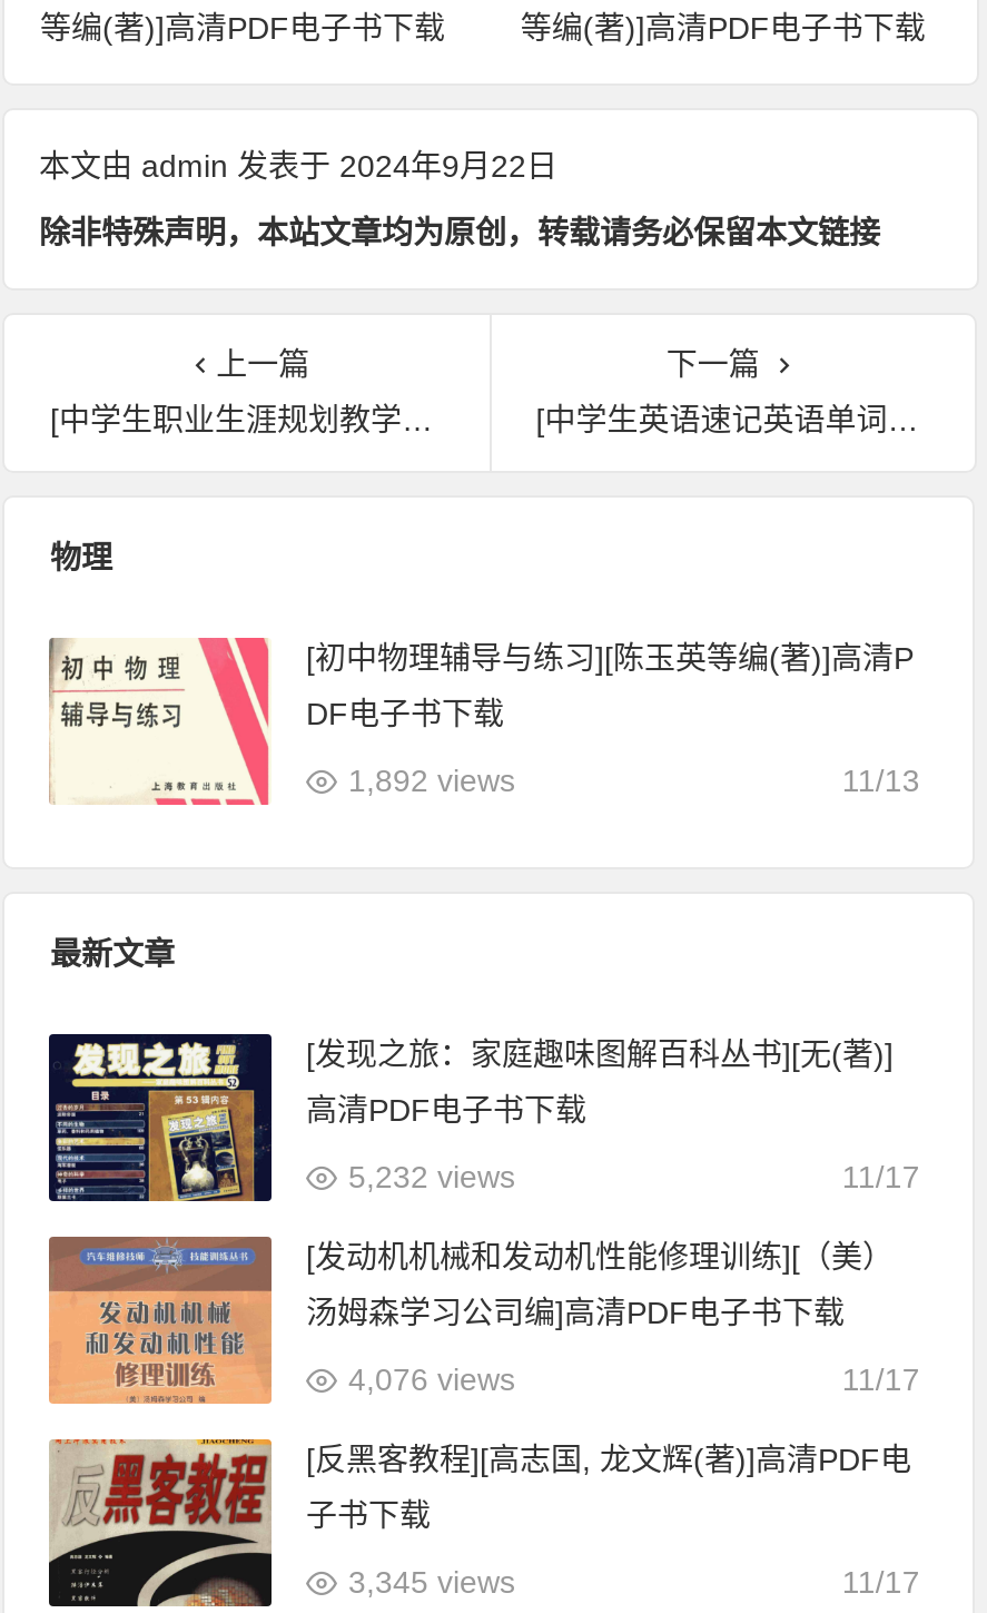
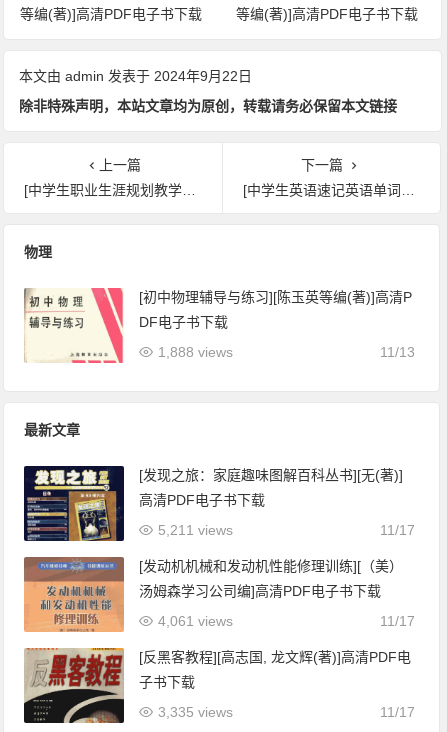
- 1,892 views
+ 1,888 views

- 5,232 views
+ 5,211 views

- 4,076 views
+ 4,061 views

- 3,345 views
+ 3,335 views
